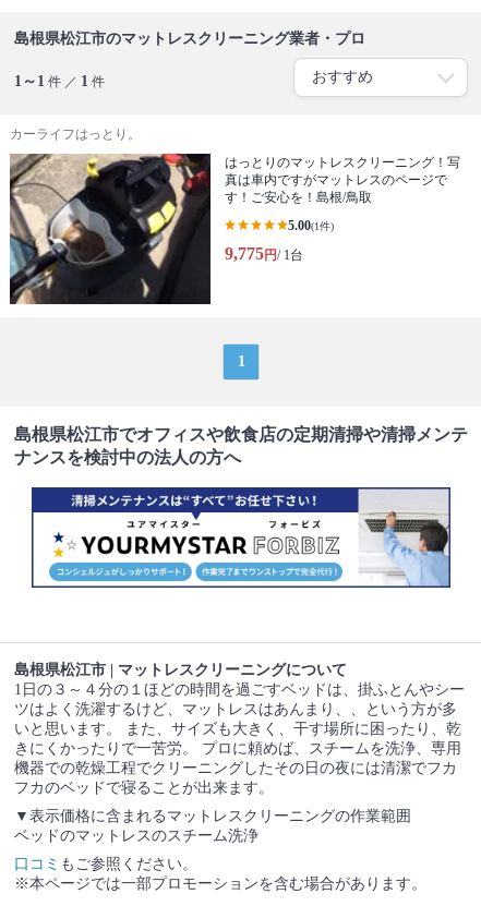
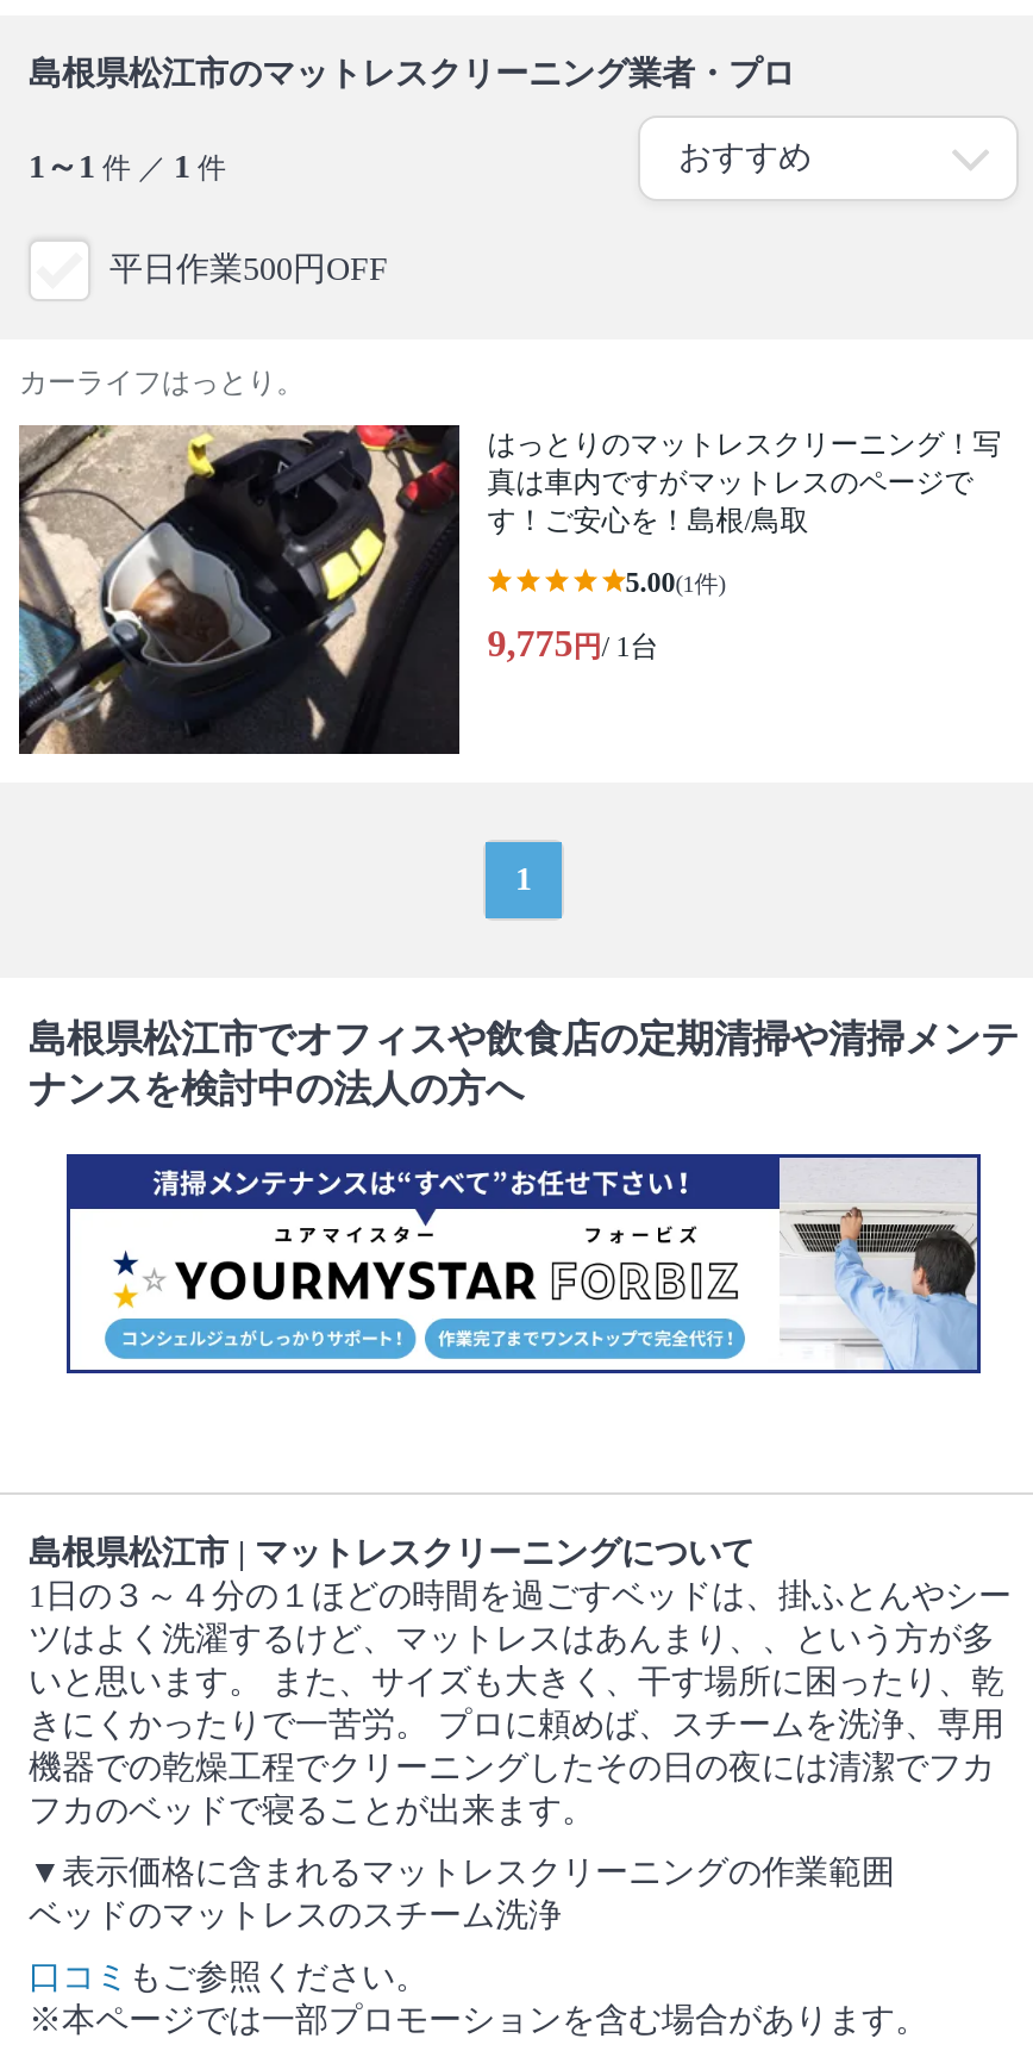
+ 平日作業500円OFF
